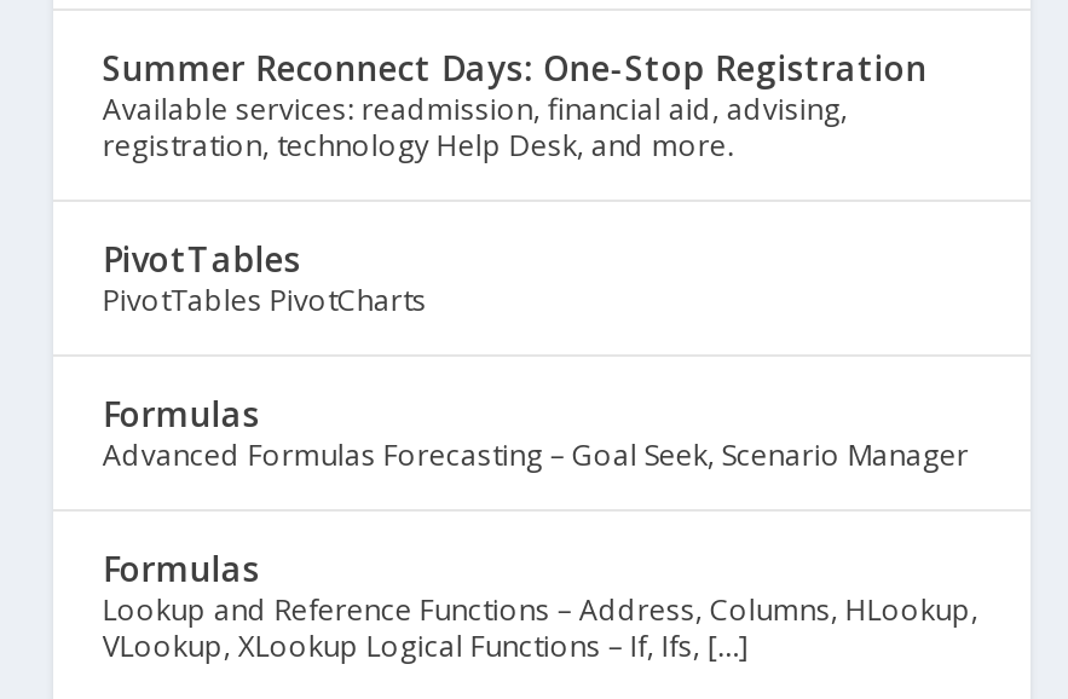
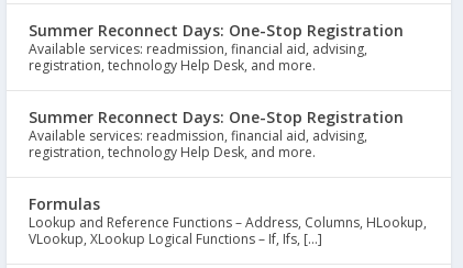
- PivotTables
- PivotTables PivotCharts
- Formulas
- Advanced Formulas Forecasting – Goal Seek, Scenario Manager
+ Summer Reconnect Days: One-Stop Registration
+ Available services: readmission, financial aid, advising,
+ registration, technology Help Desk, and more.
